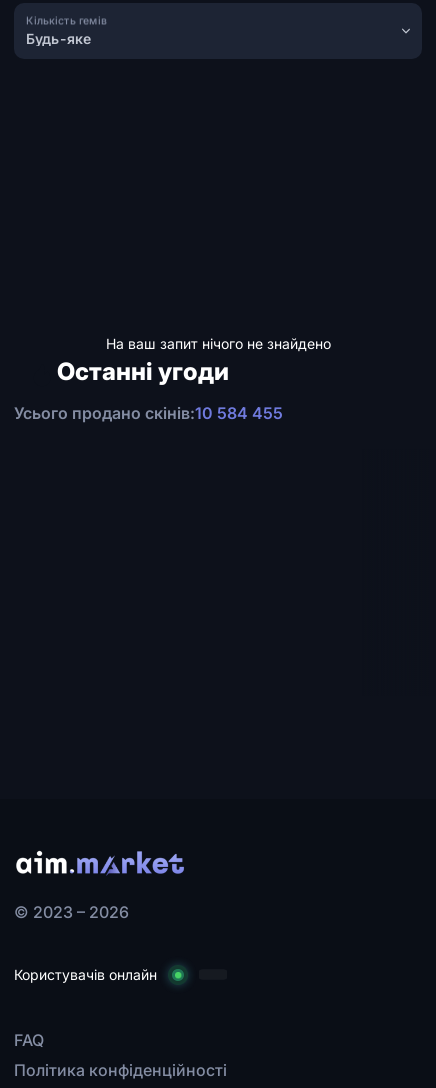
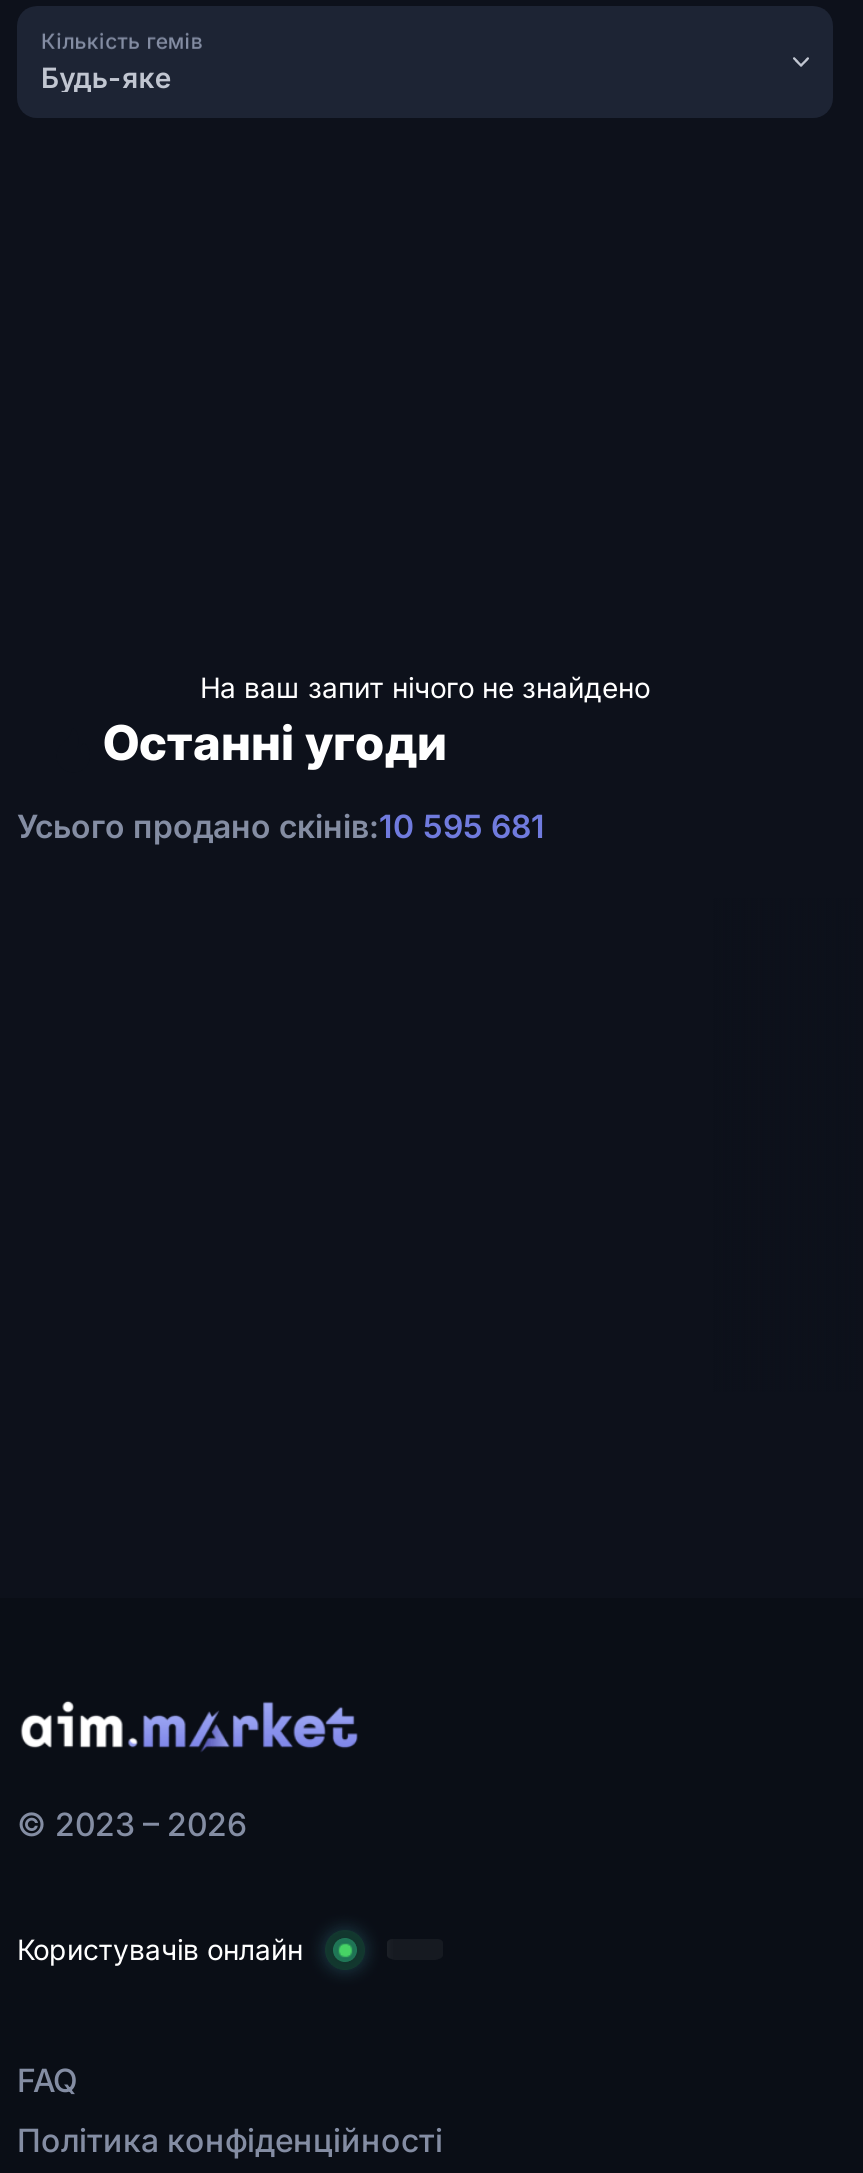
- Усього продано скінів:10 584 455
+ Усього продано скінів:10 595 681
